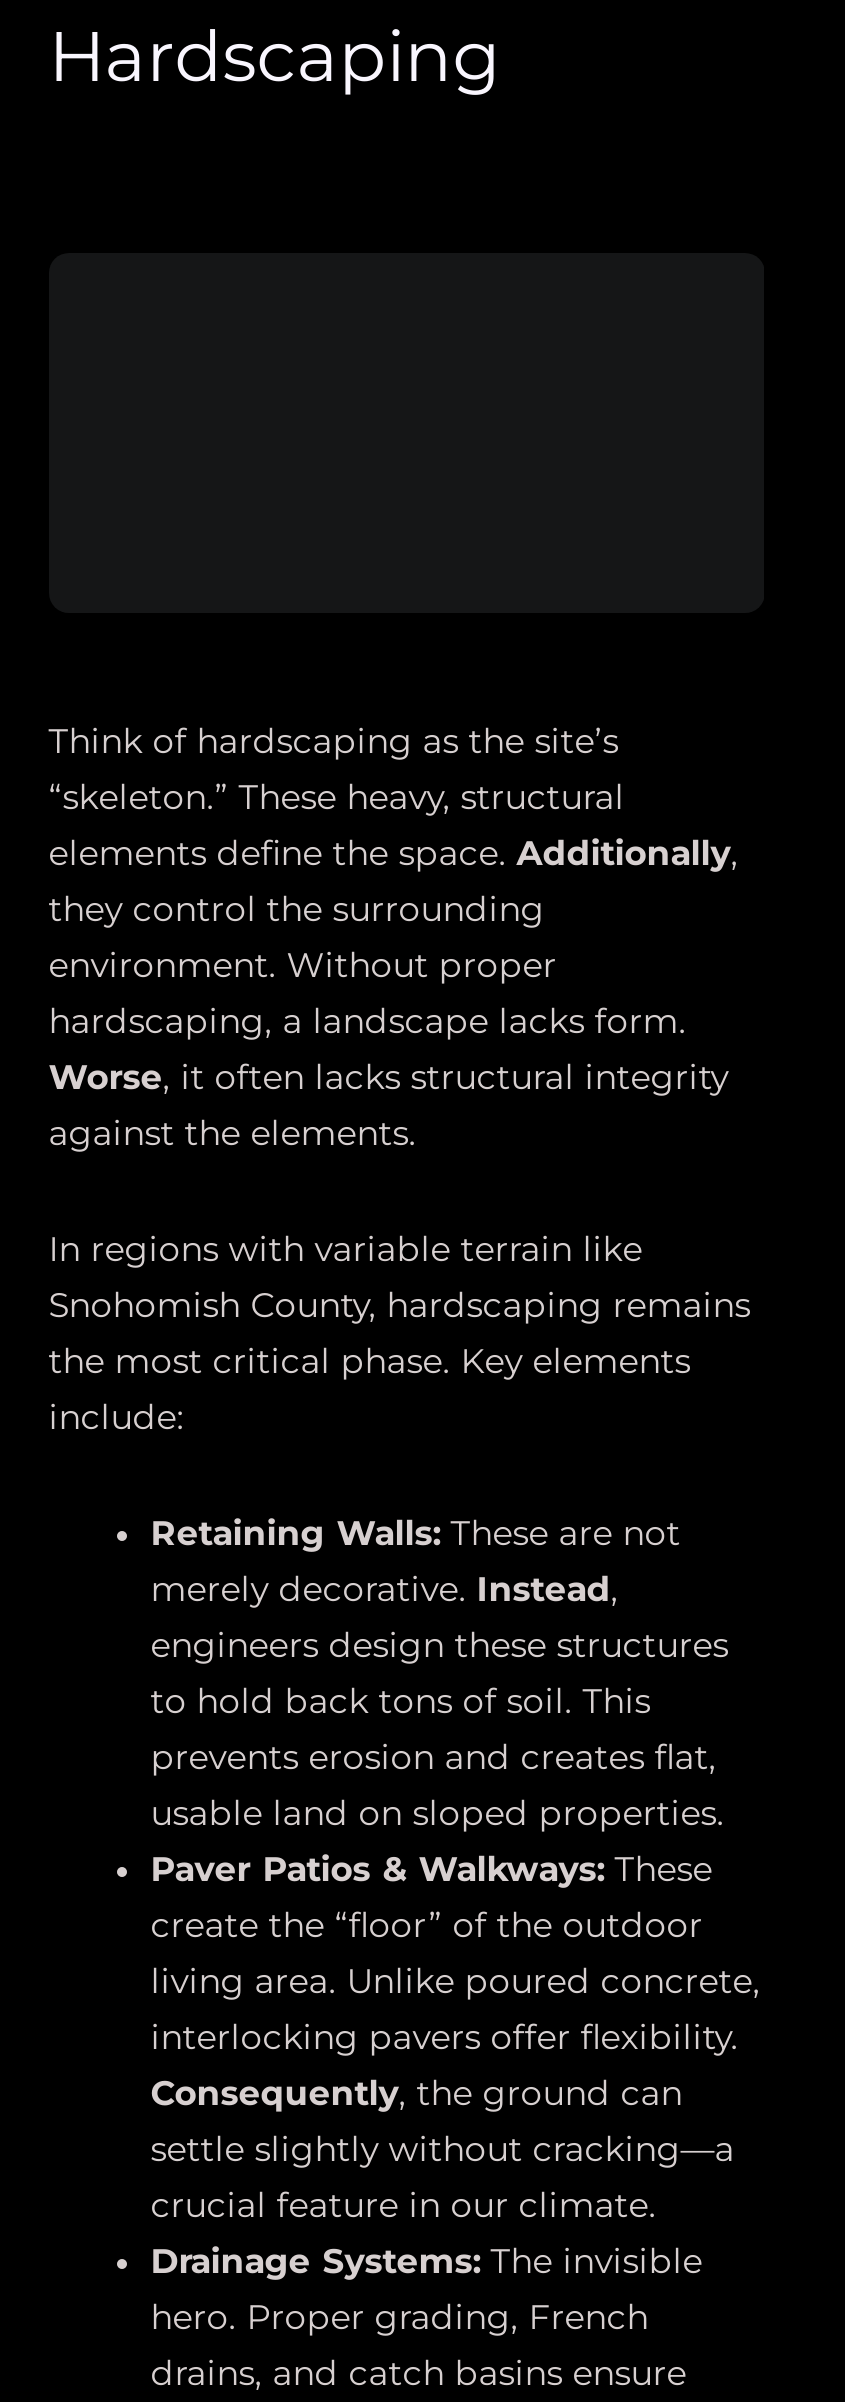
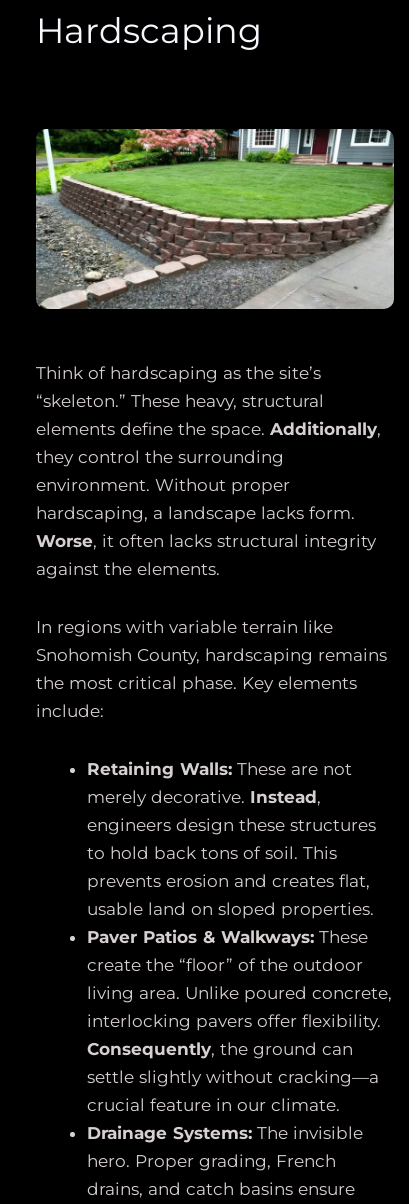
+ [image]
